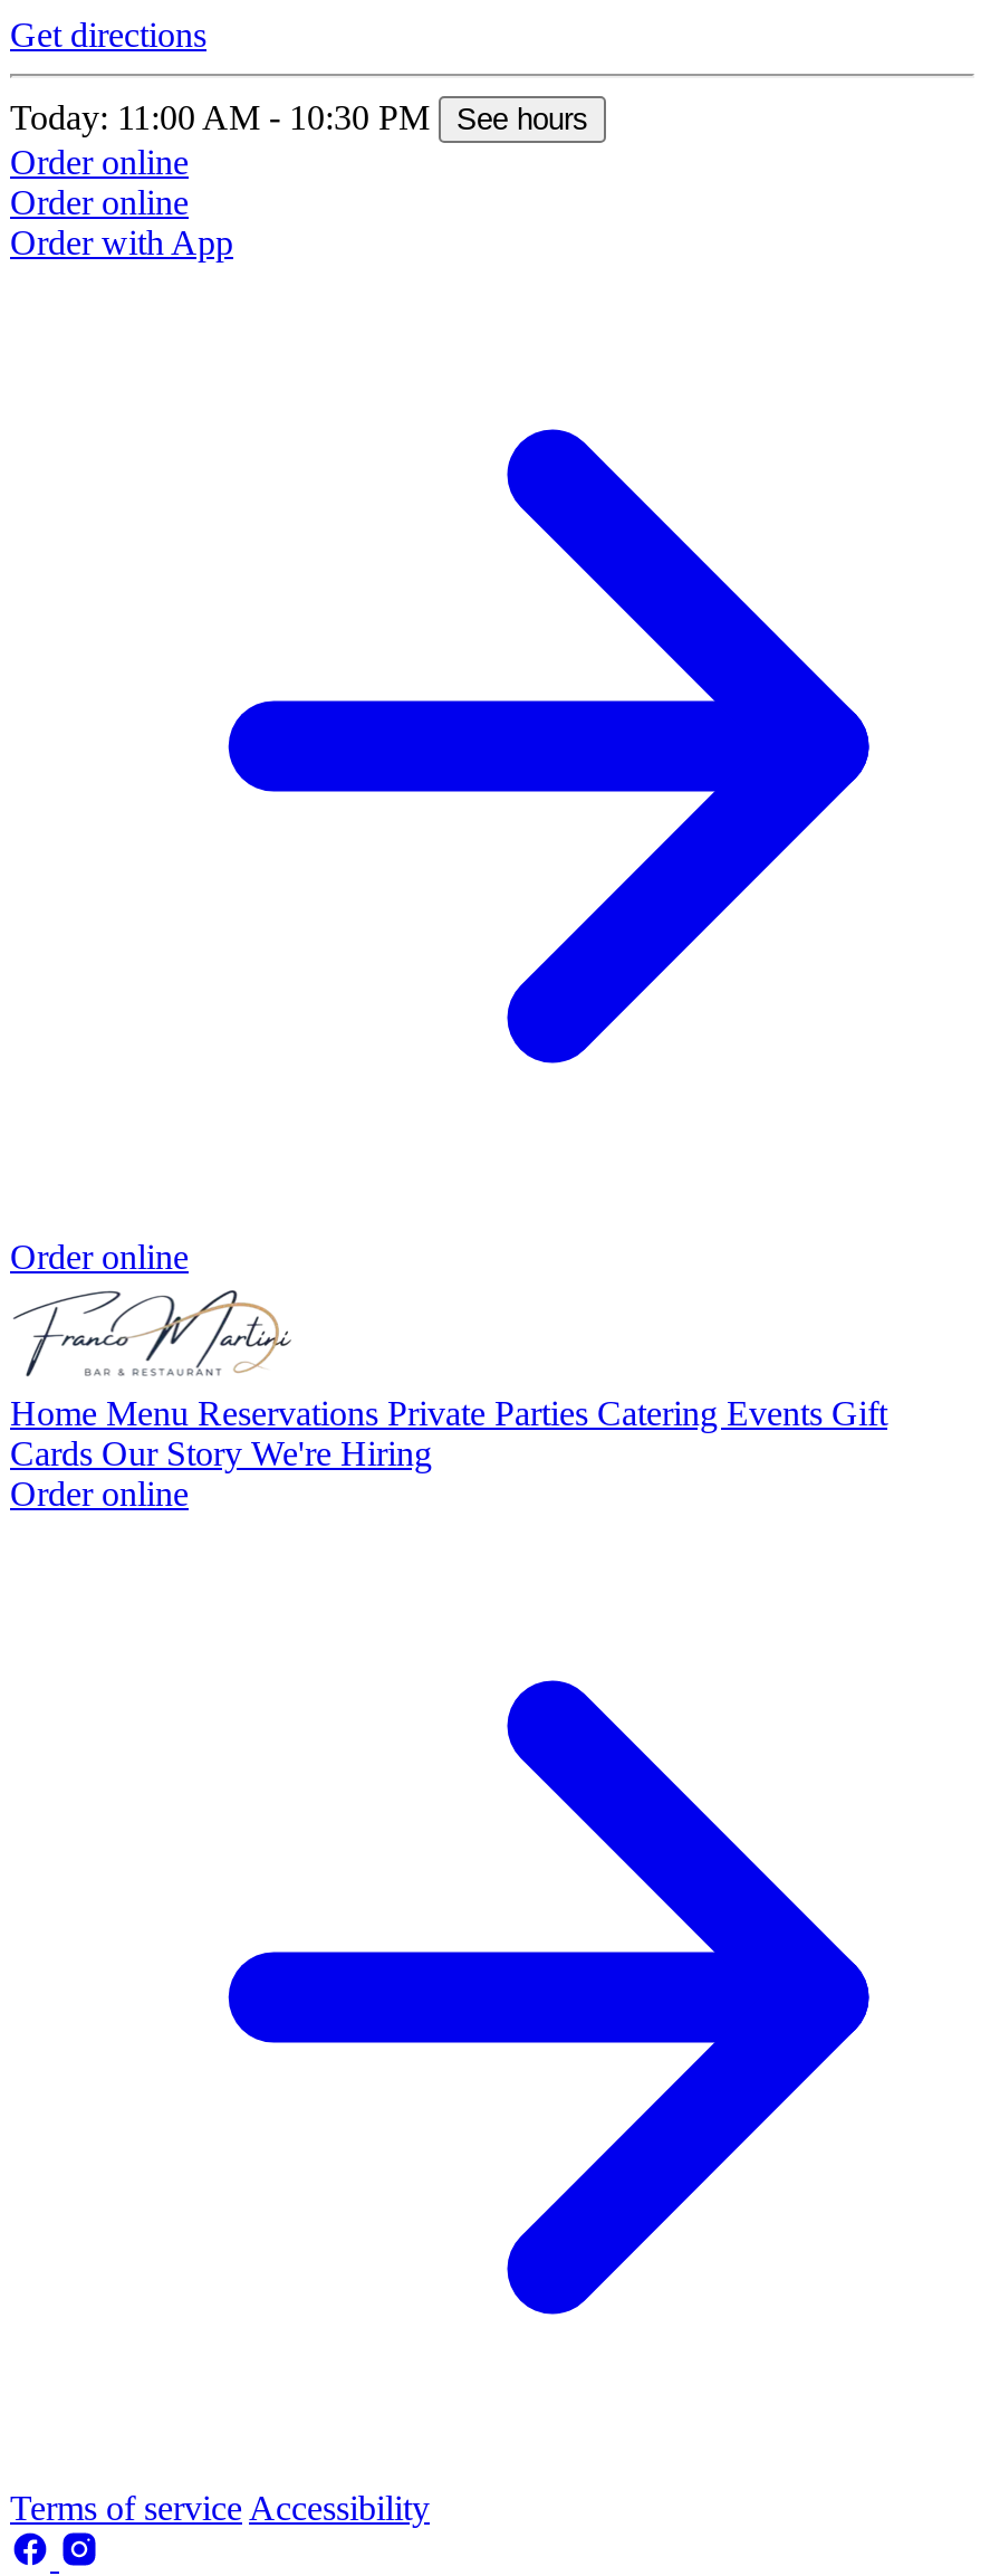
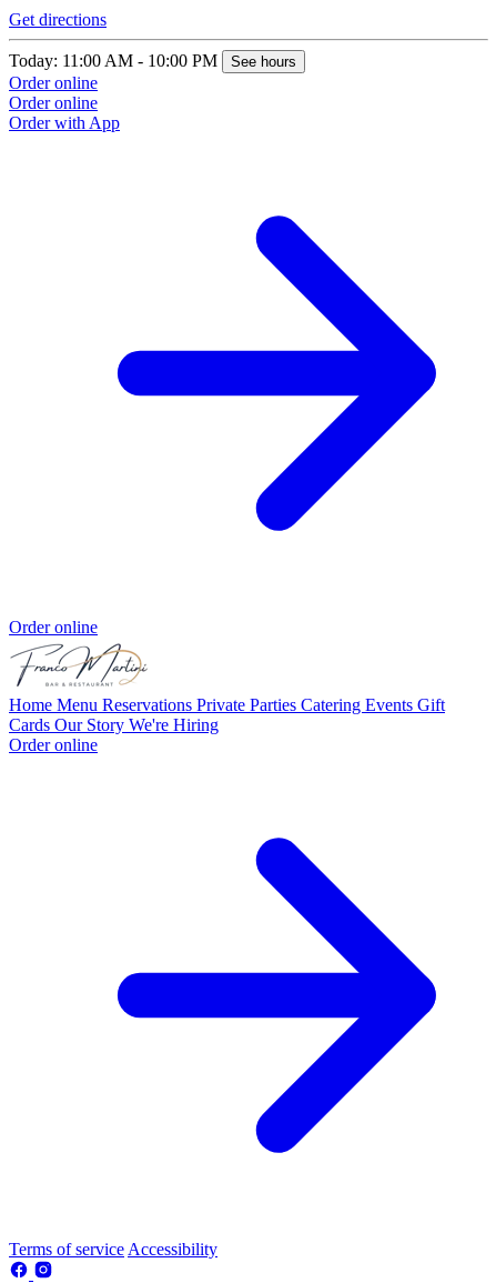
- Today: 11:00 AM - 10:30 PM See hours
+ Today: 11:00 AM - 10:00 PM See hours
